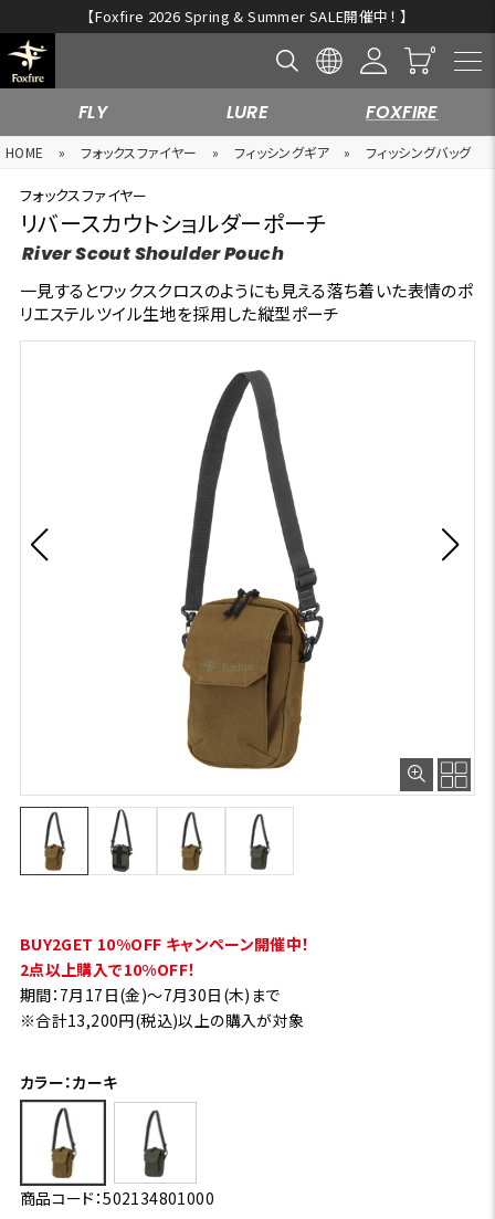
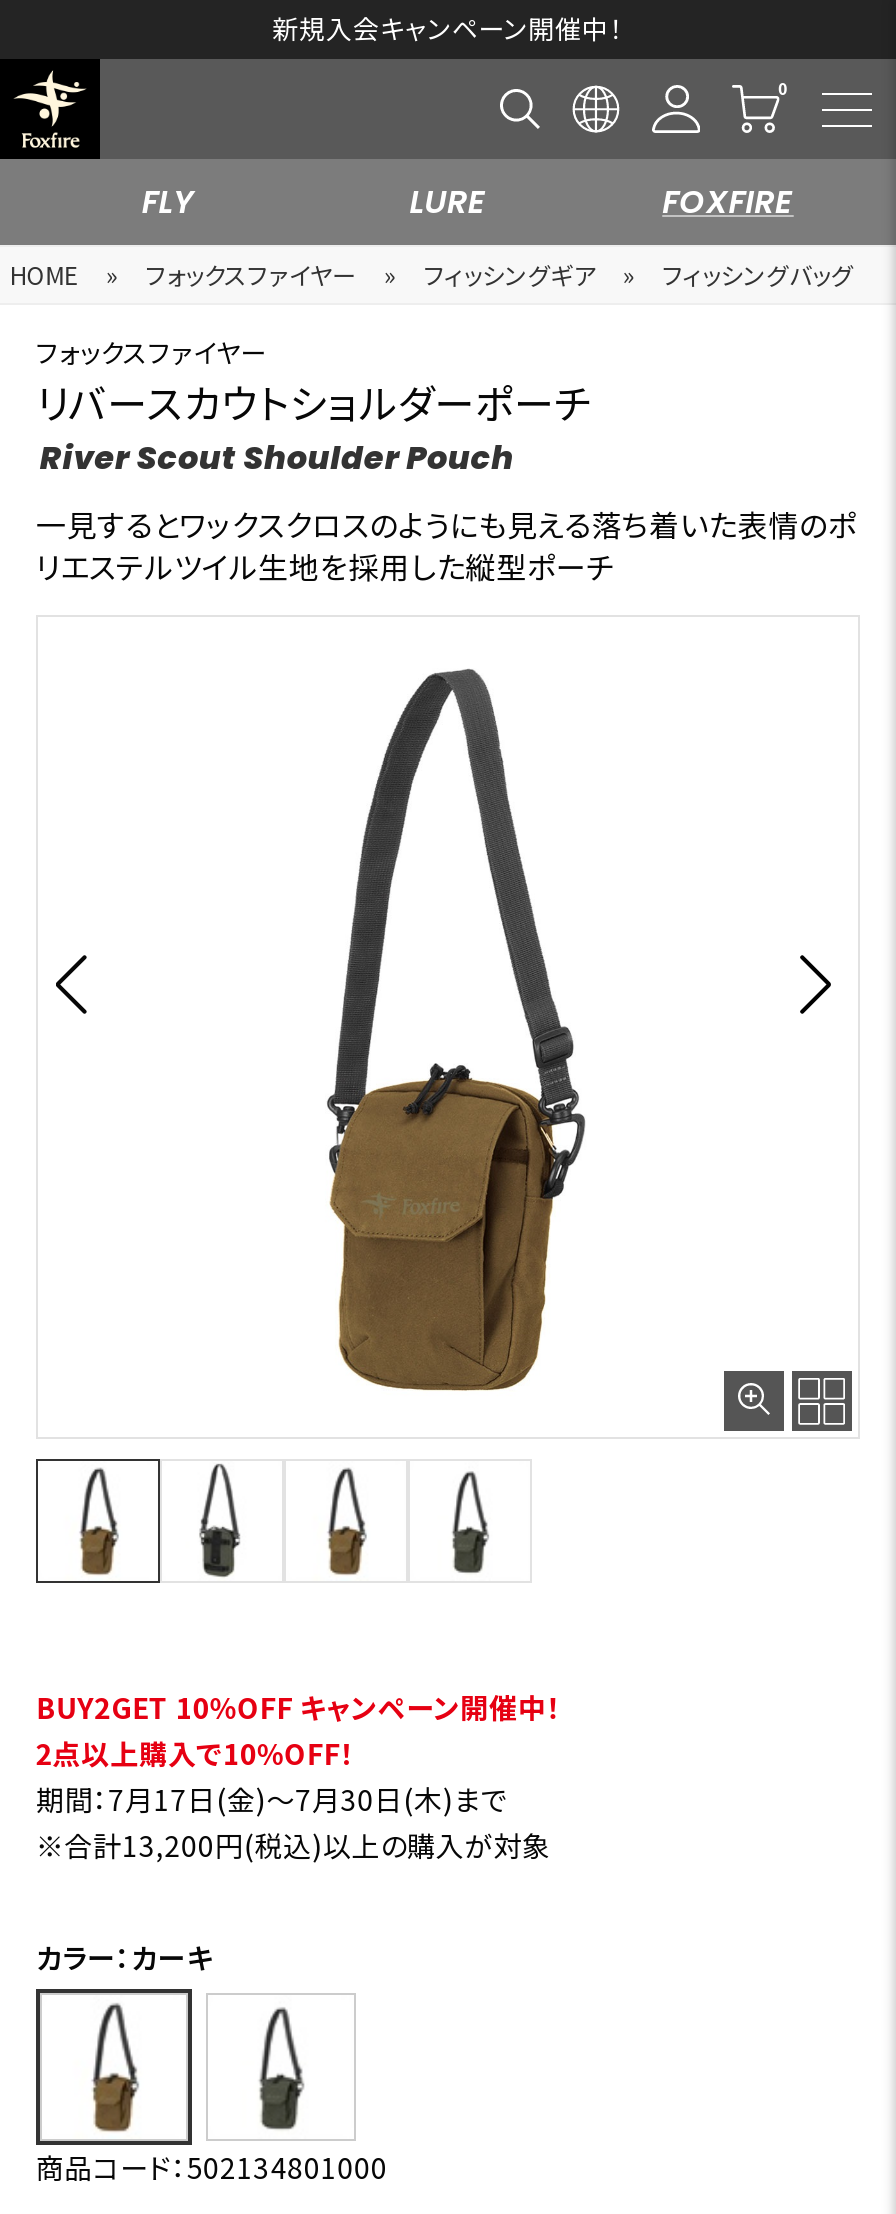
- 【Foxfire 2026 Spring & Summer SALE開催中！ 】
+ 新規入会キャンペーン開催中！
